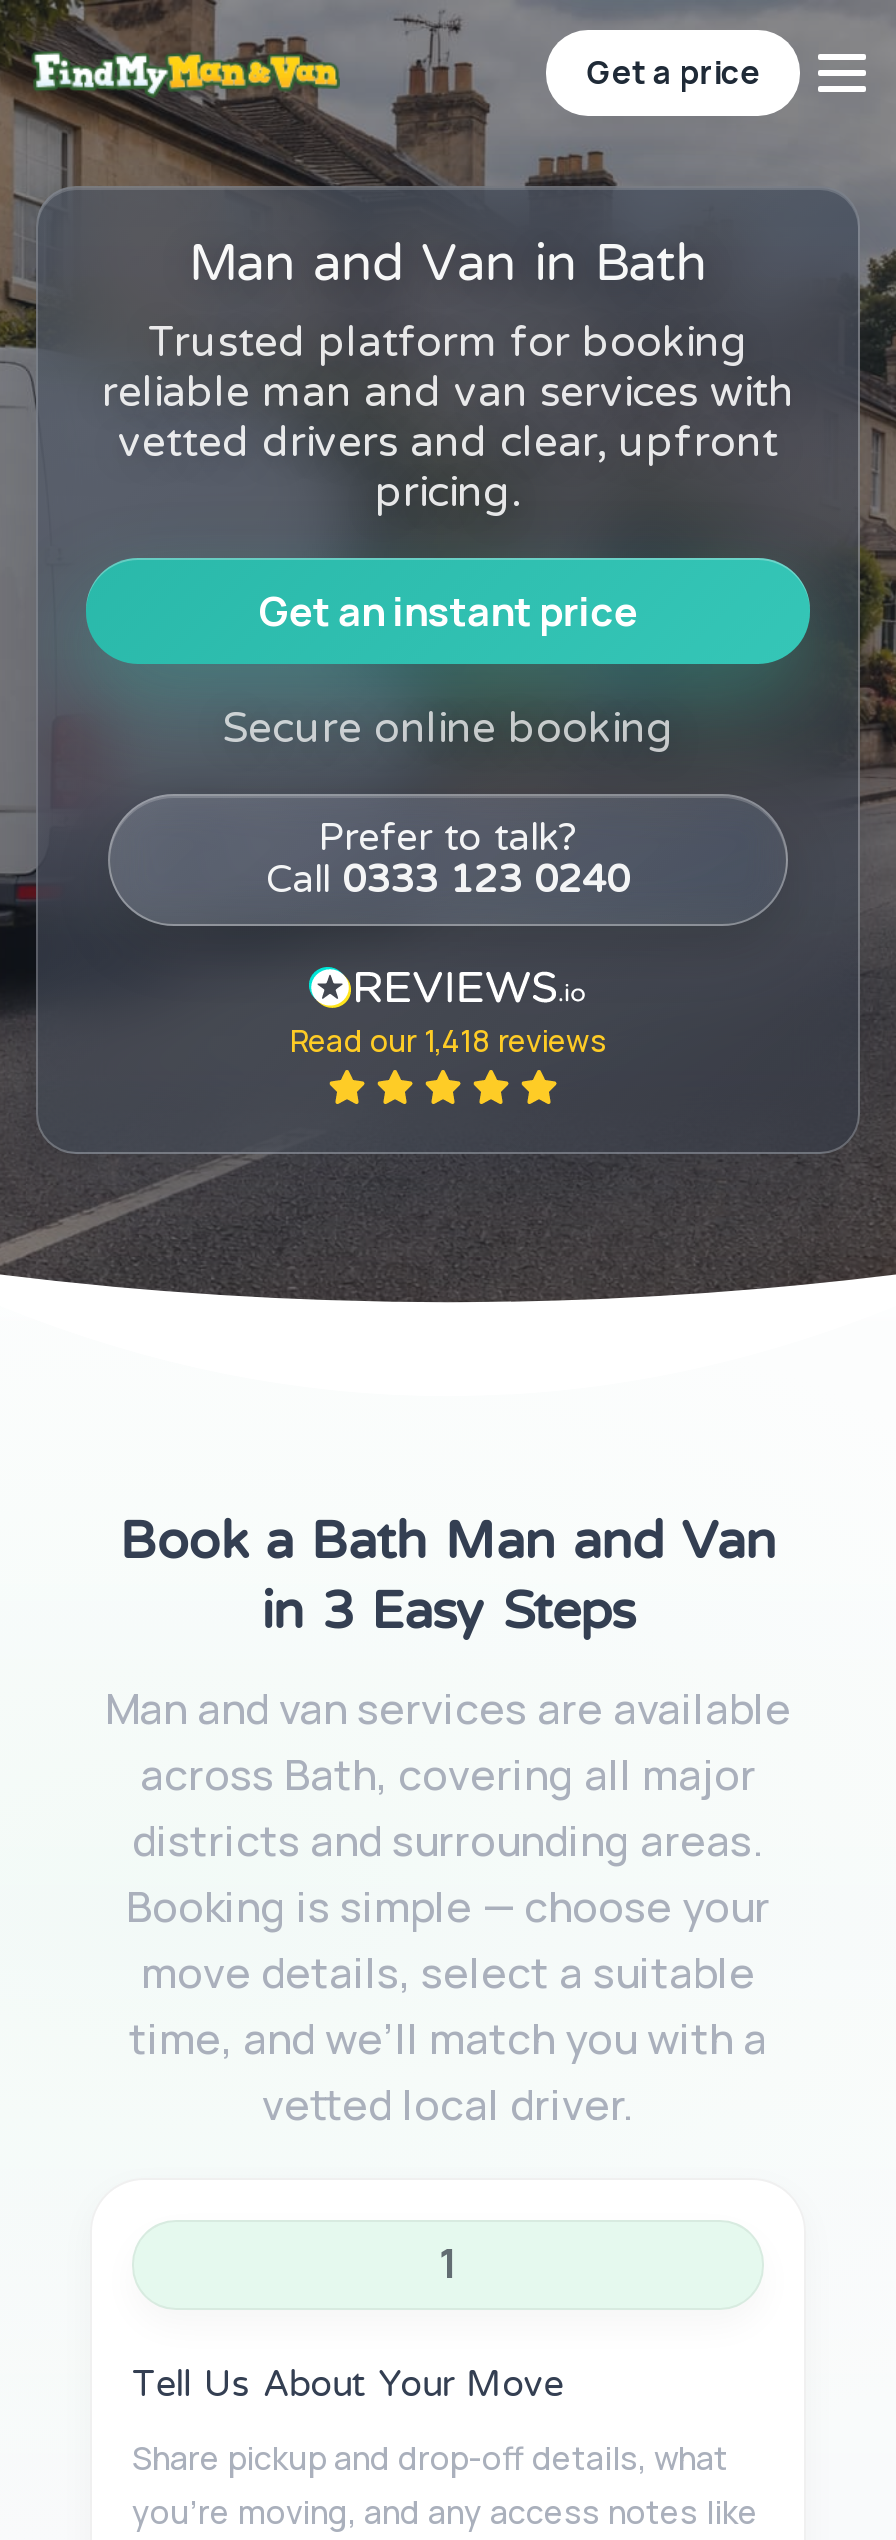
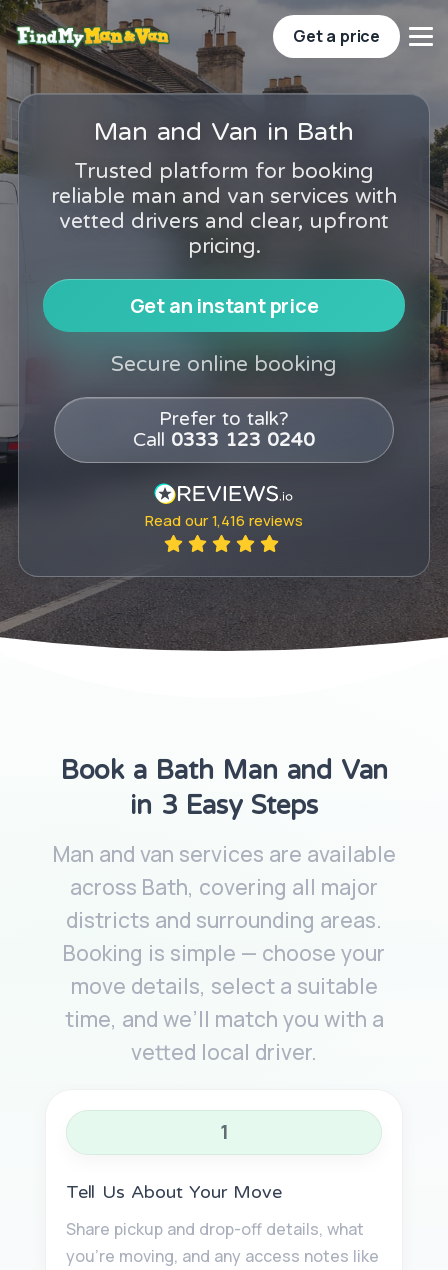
- Read our 1,418 reviews
+ Read our 1,416 reviews
